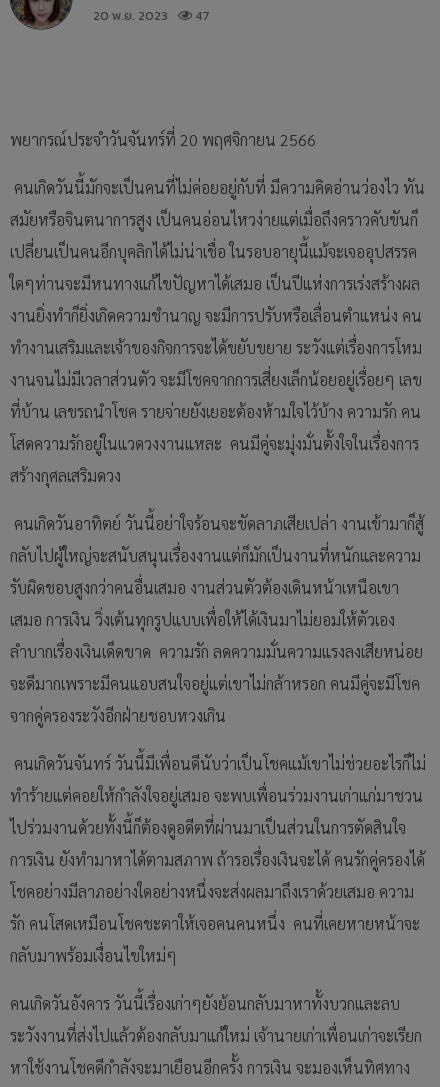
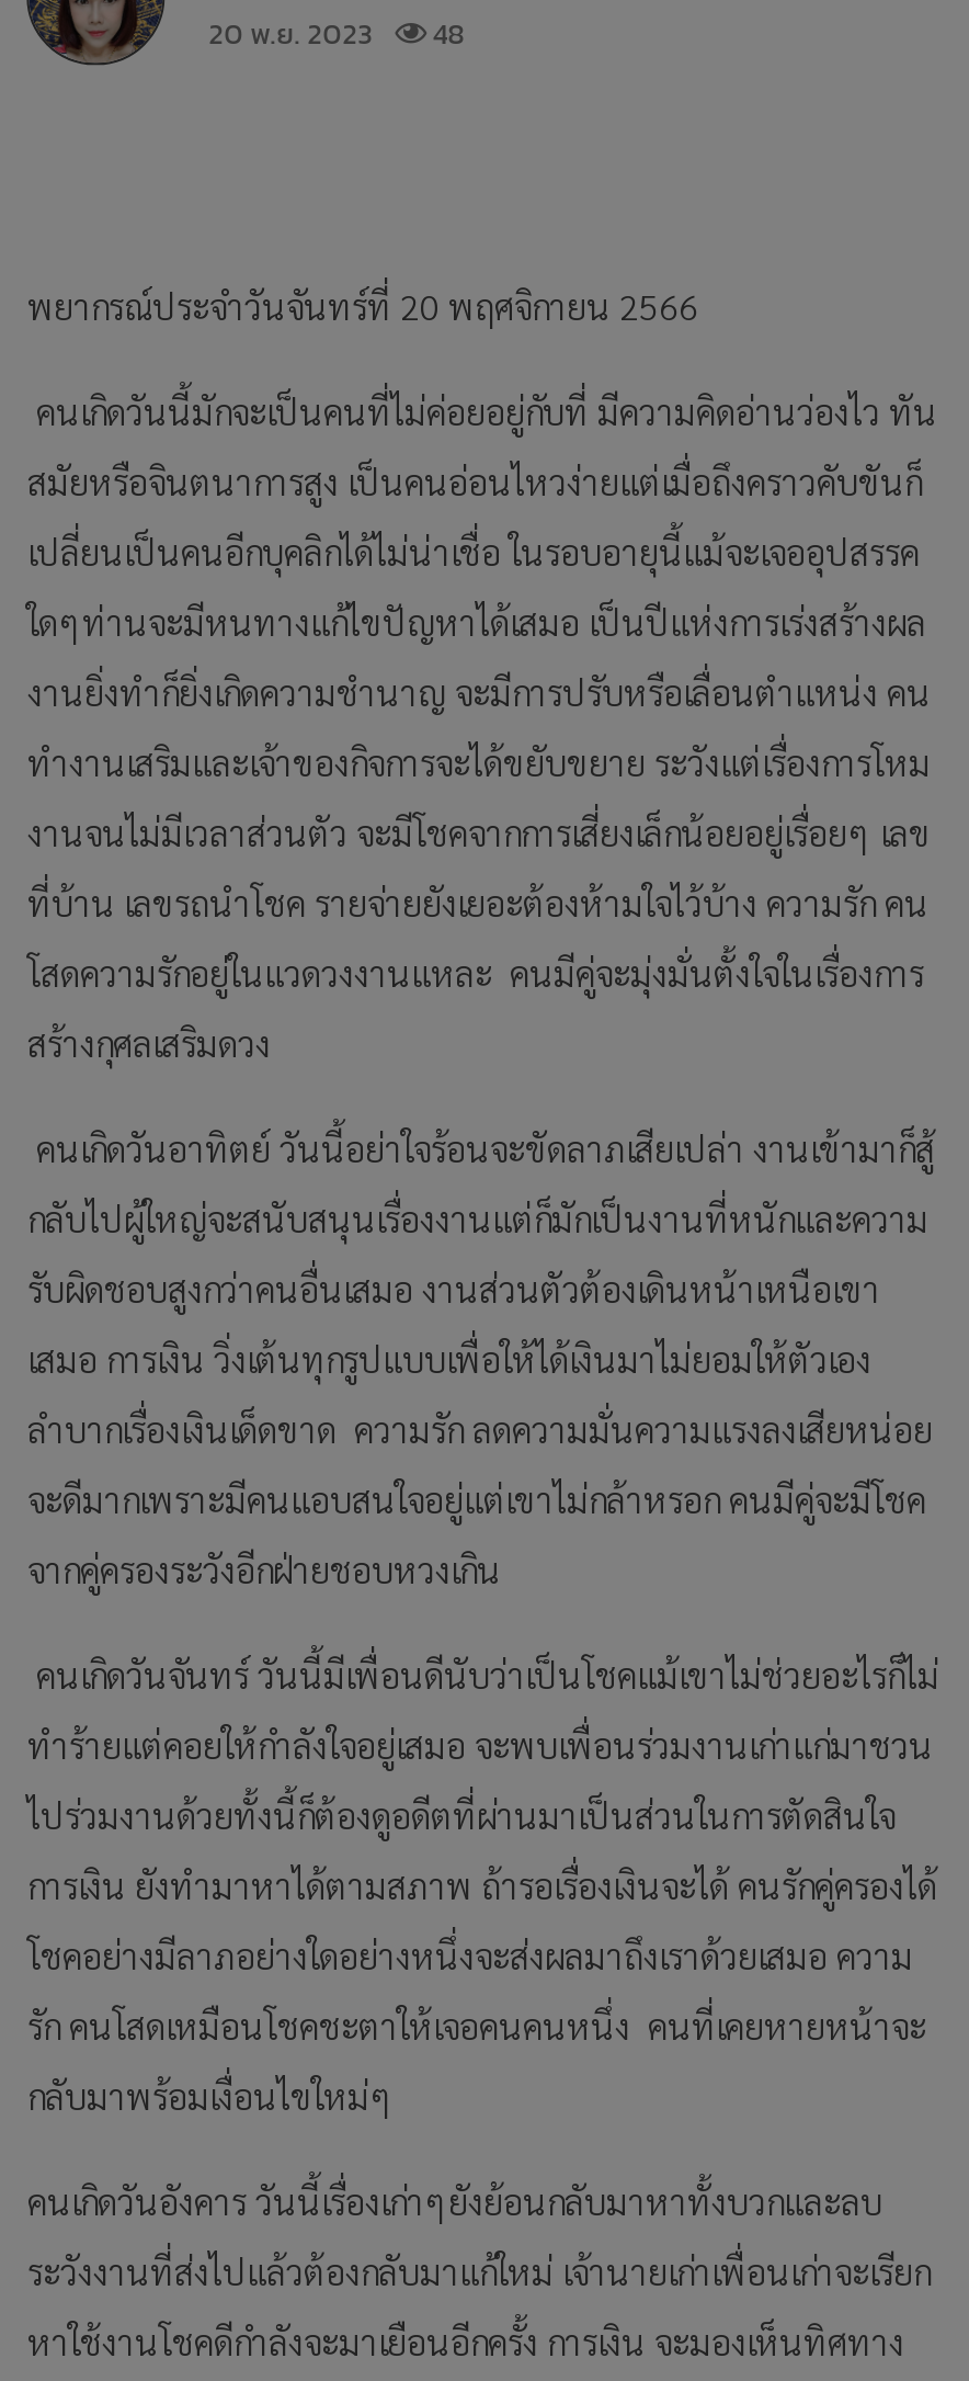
- 20 พ.ย. 2023 47
+ 20 พ.ย. 2023 48
